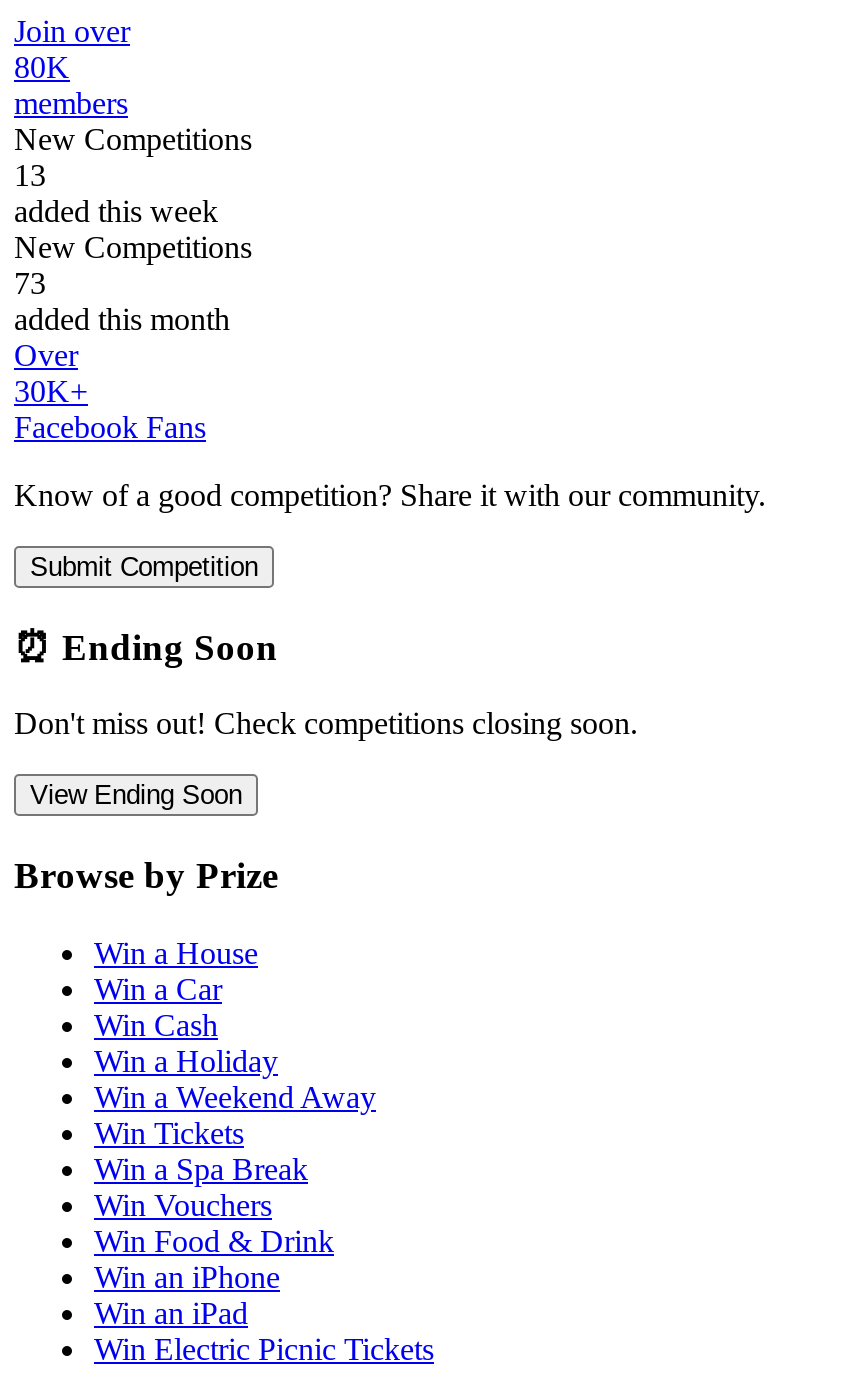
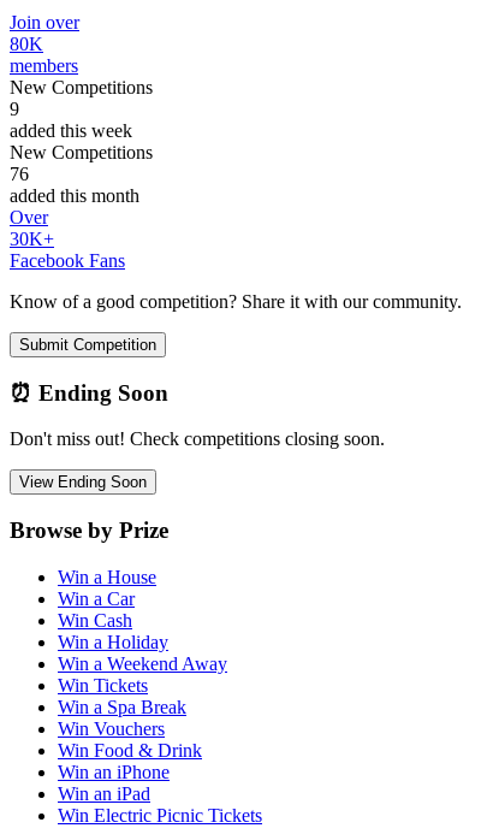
- 13
+ 9

- 73
+ 76
